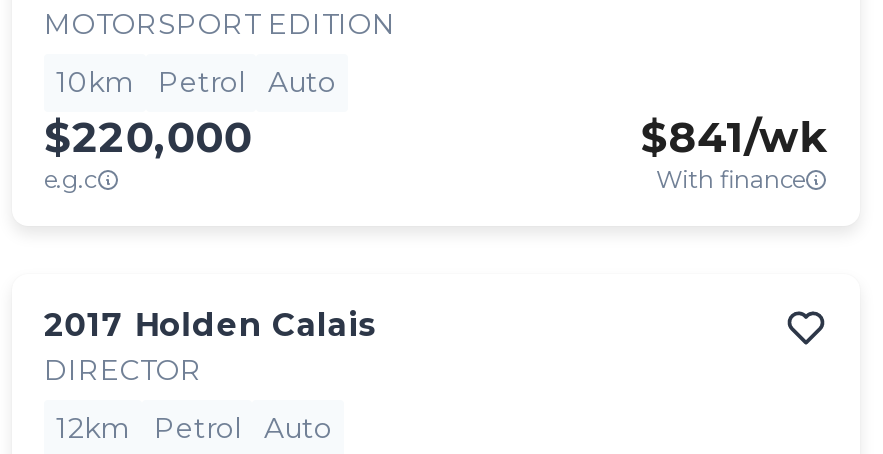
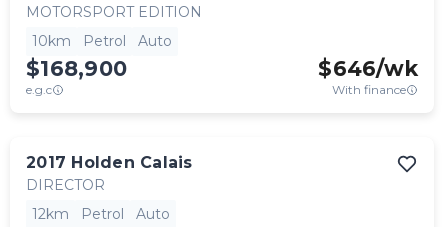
- $220,000
+ $168,900

- $841/wk
+ $646/wk
